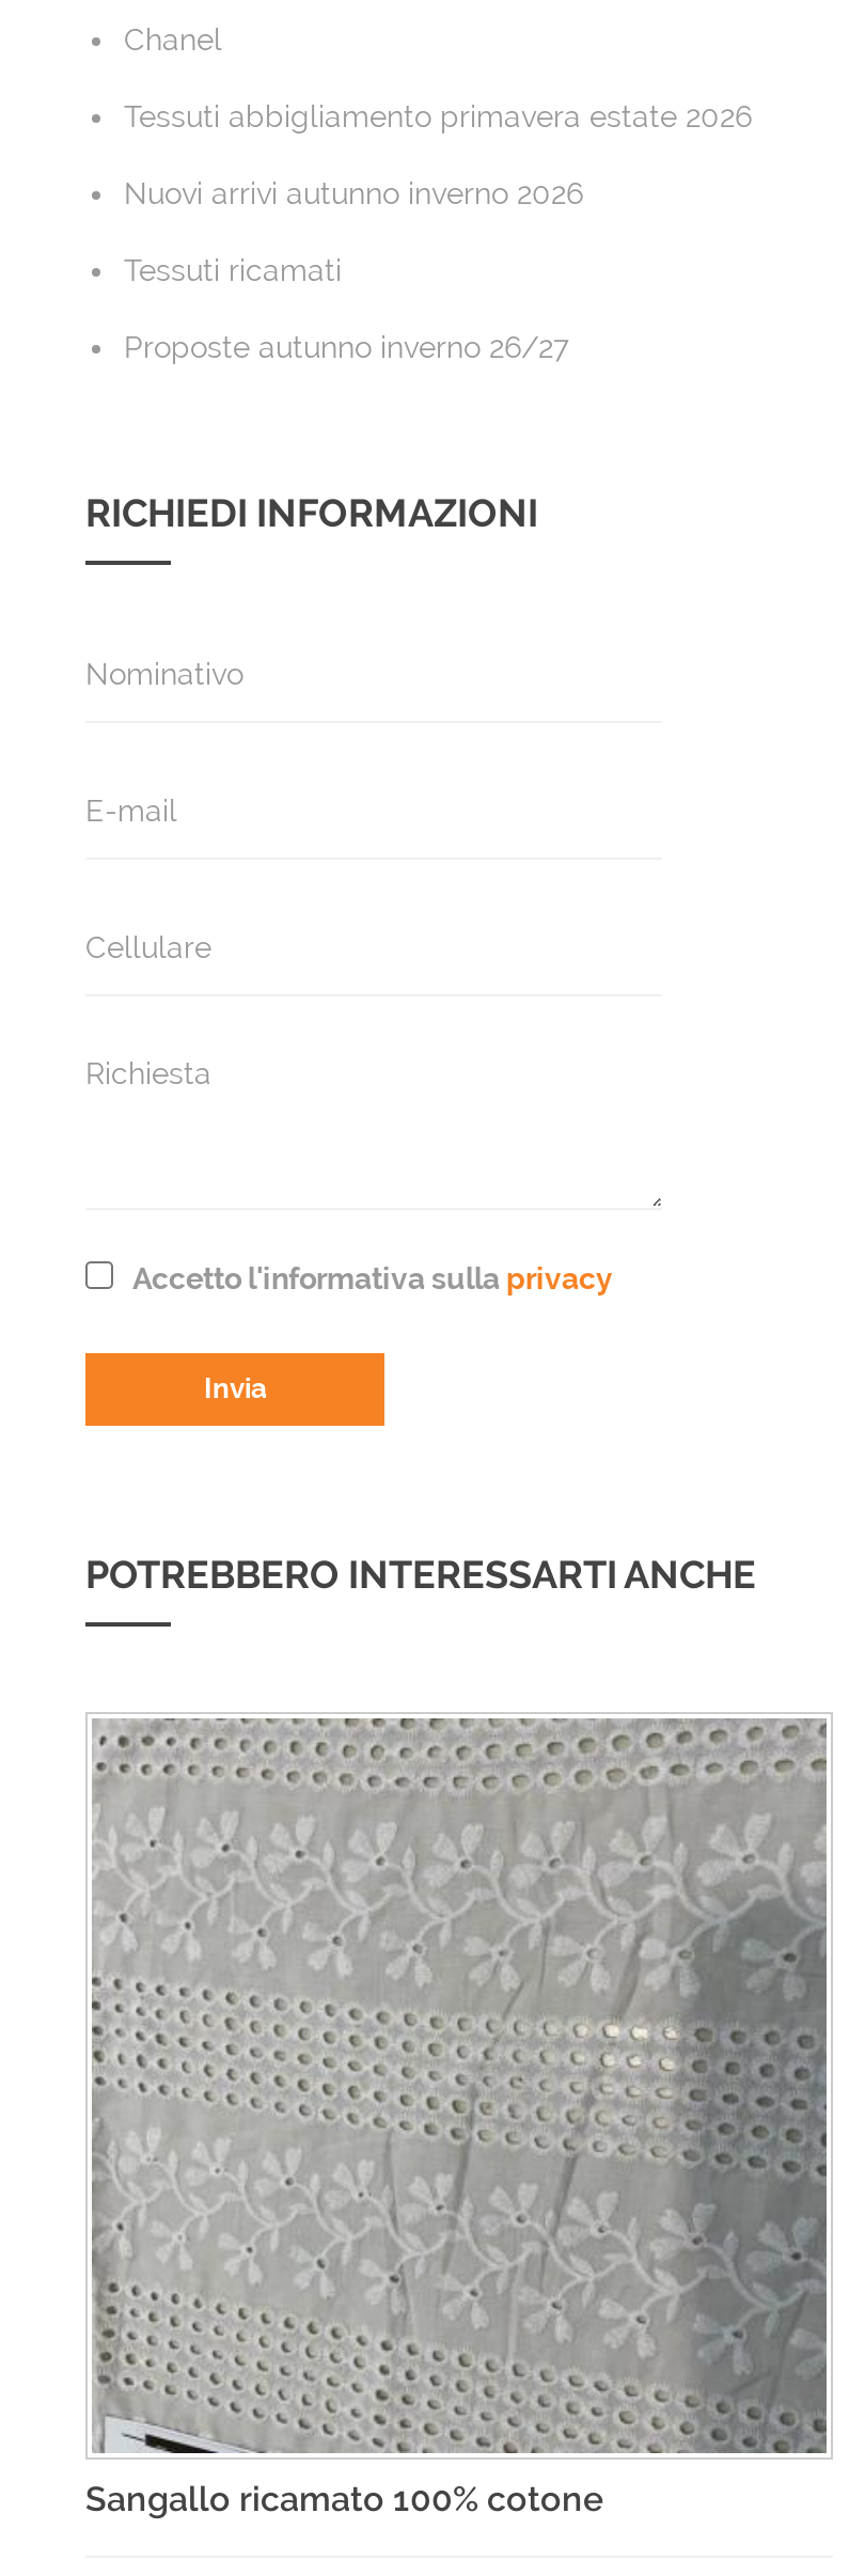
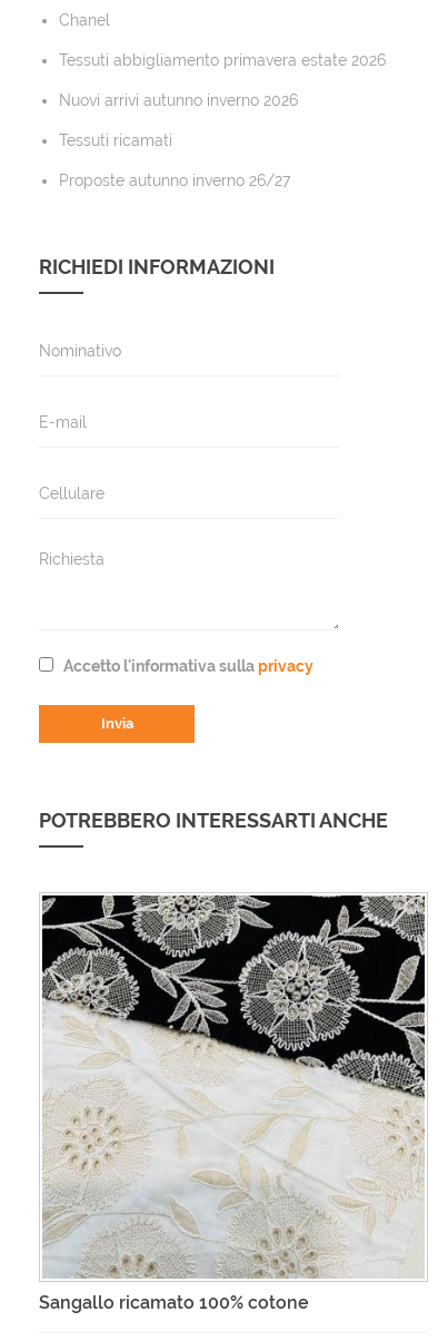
- [image]
+ [image]
